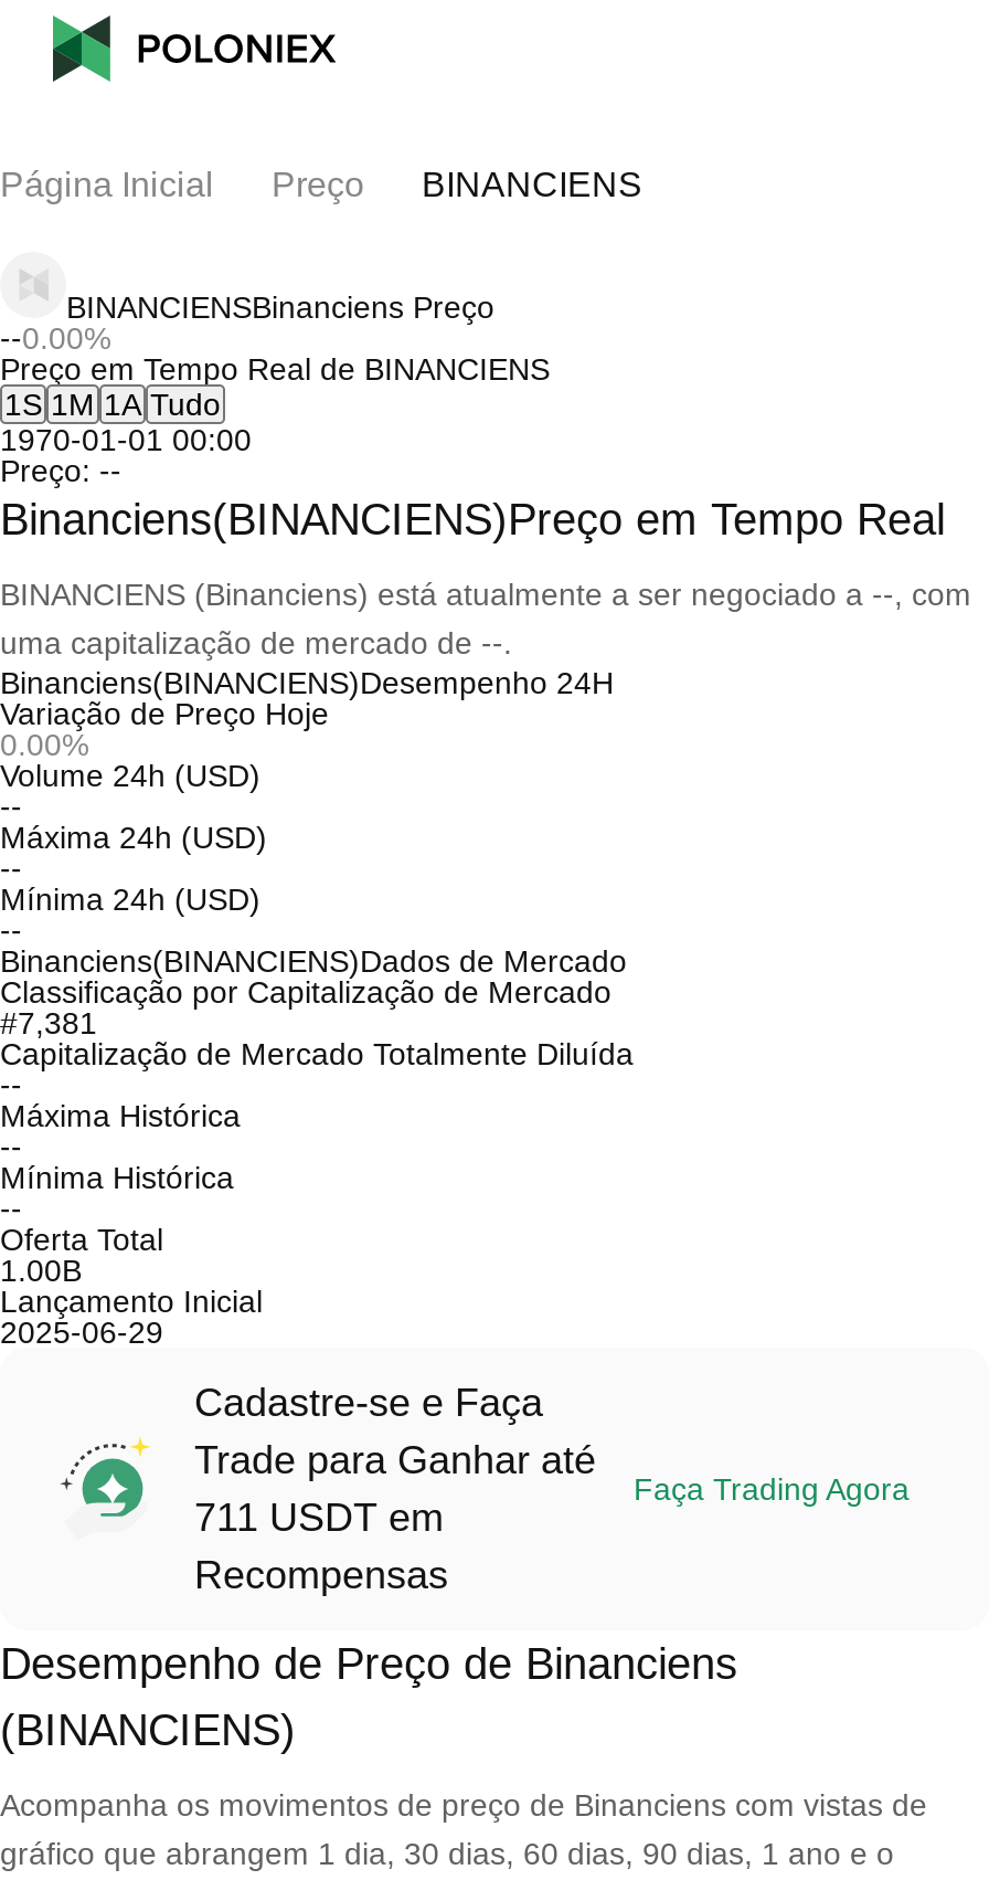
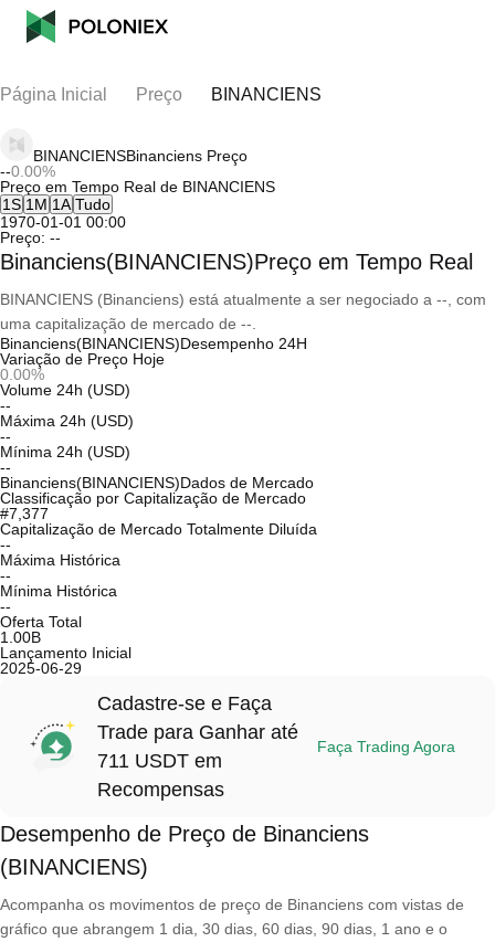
- #7,381
+ #7,377
